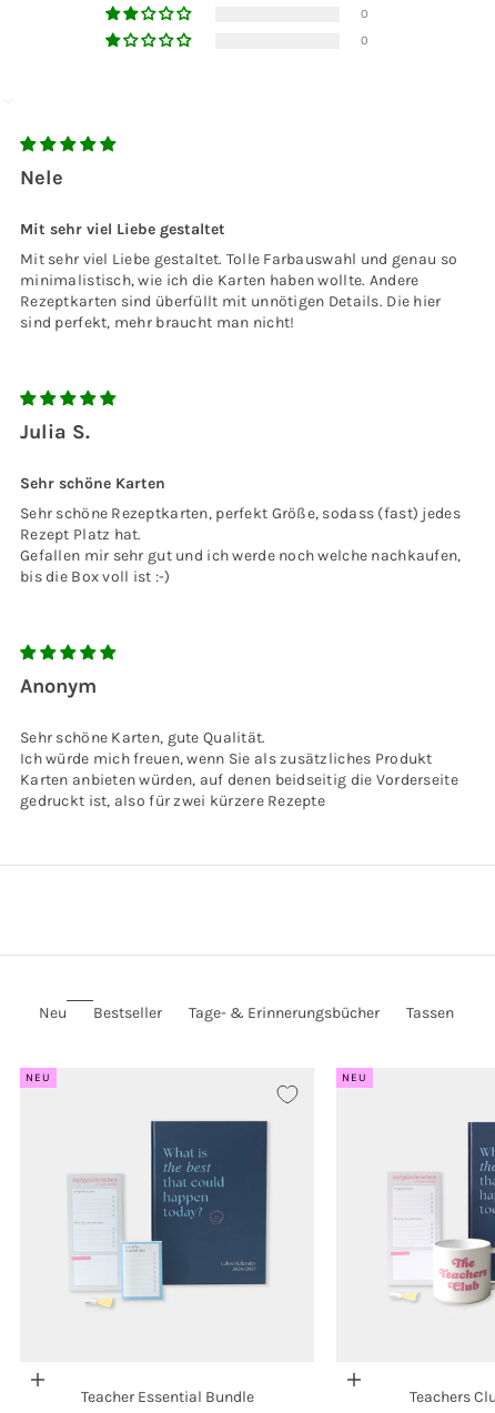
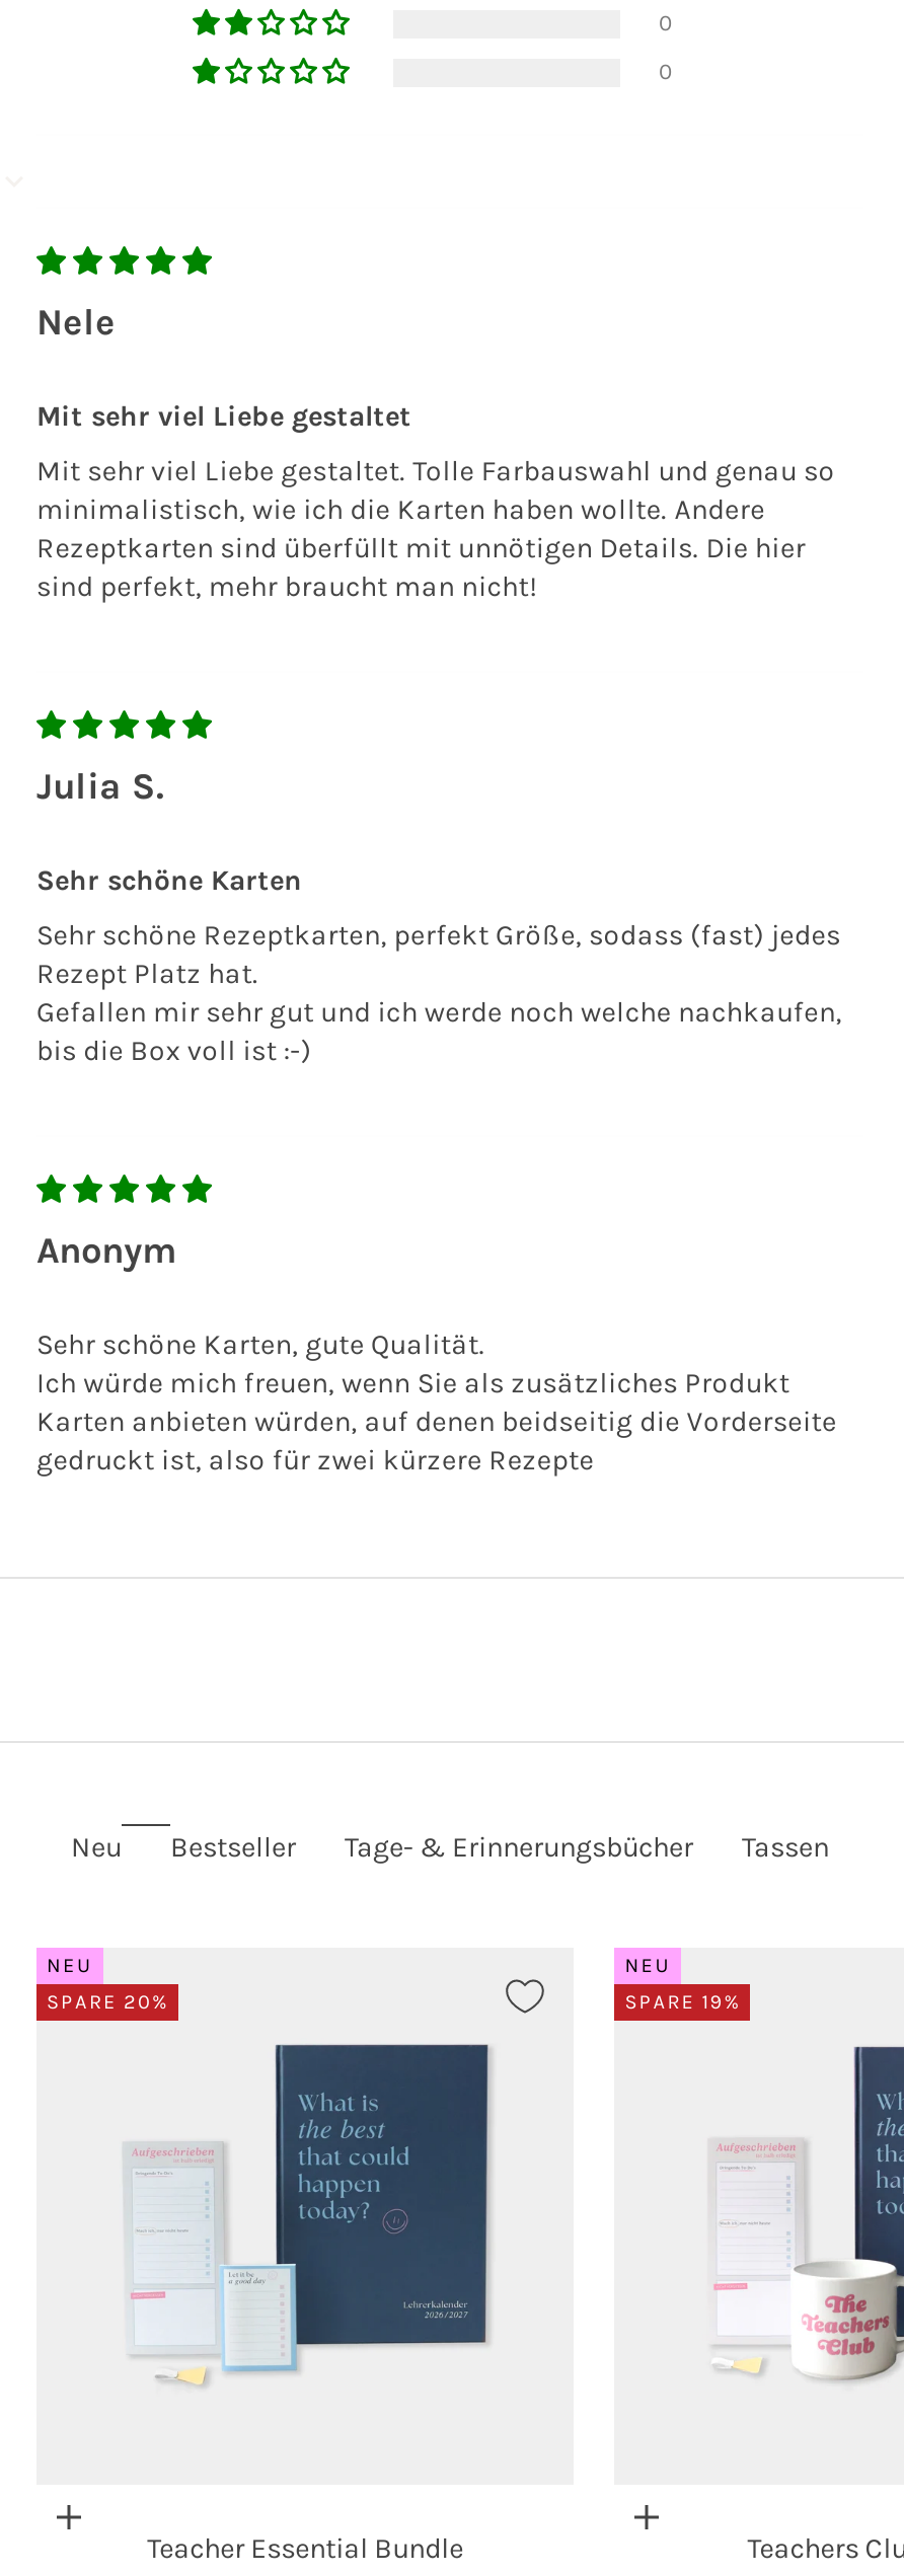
+ SPARE 20%

+ SPARE 19%
